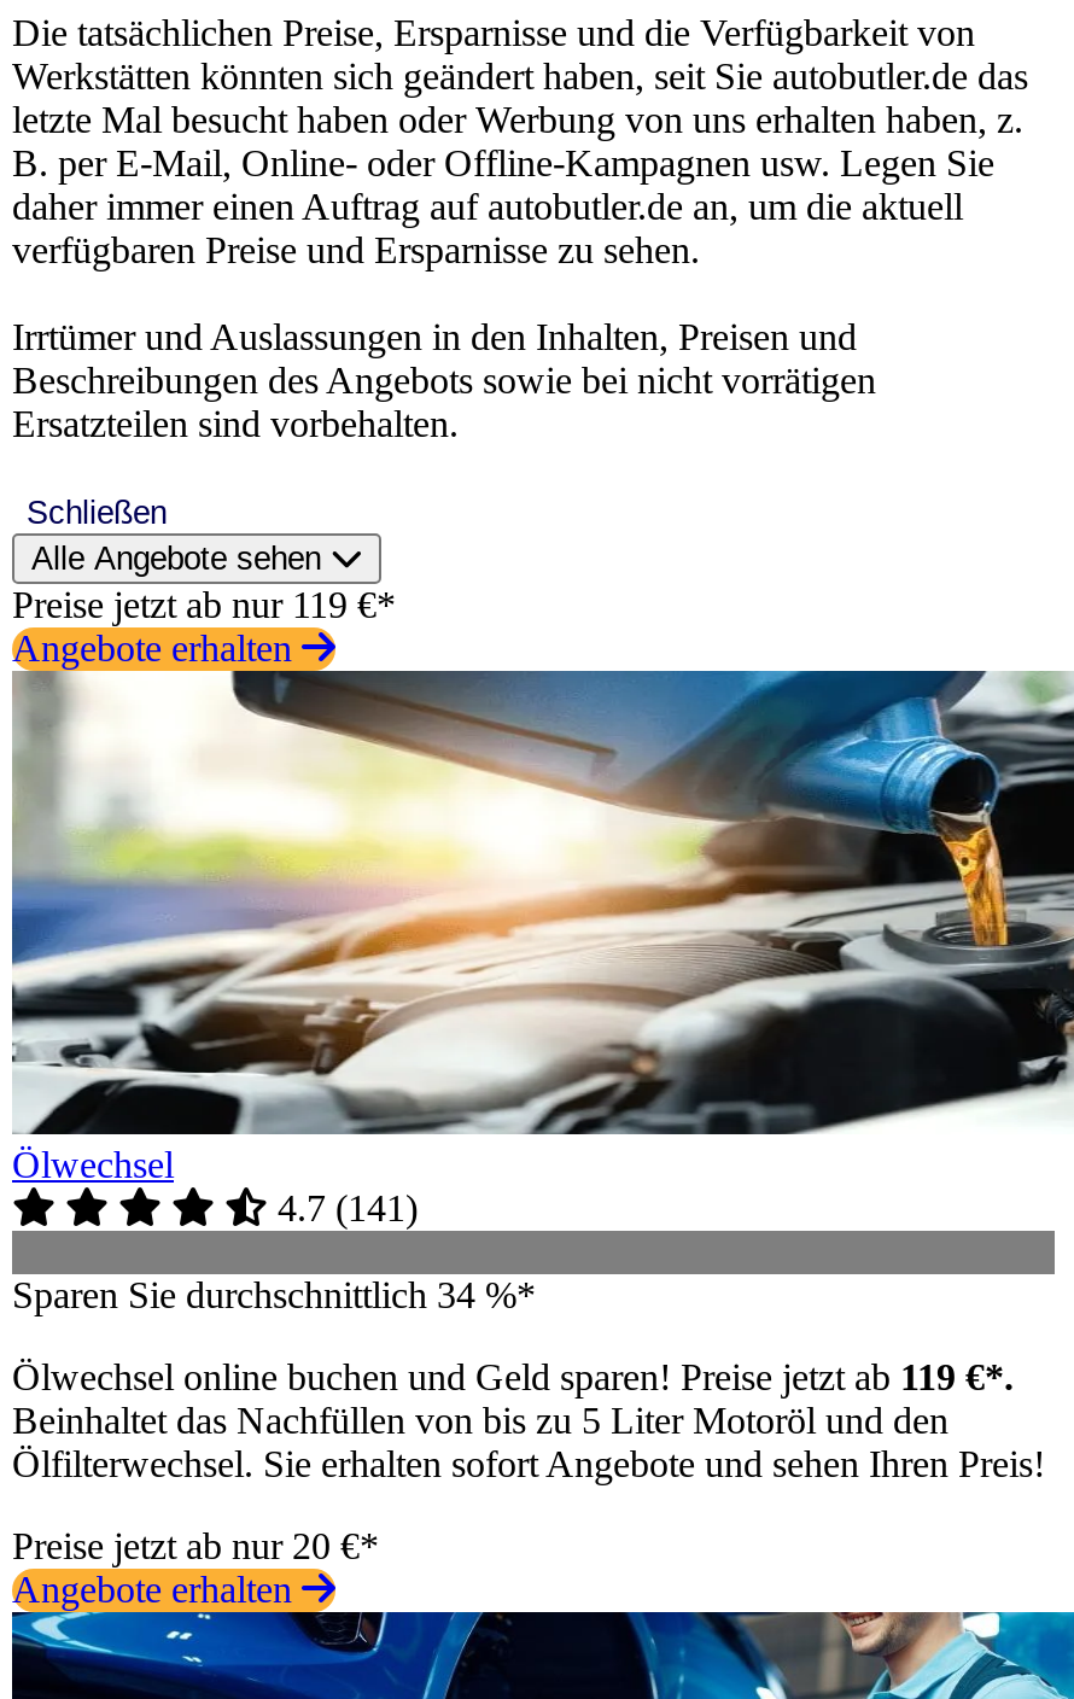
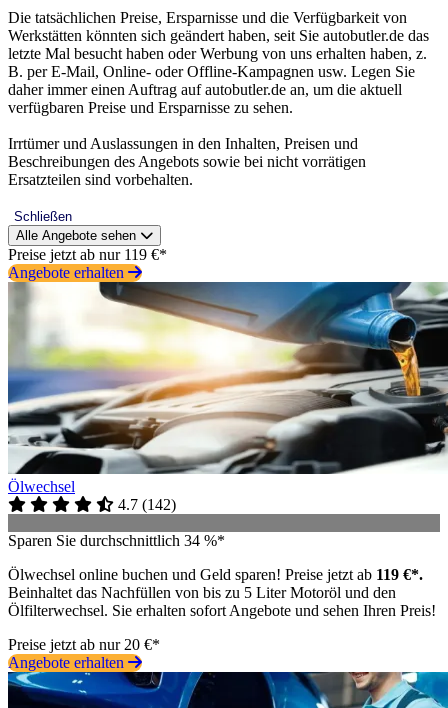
- 4.7 (141)
+ 4.7 (142)
